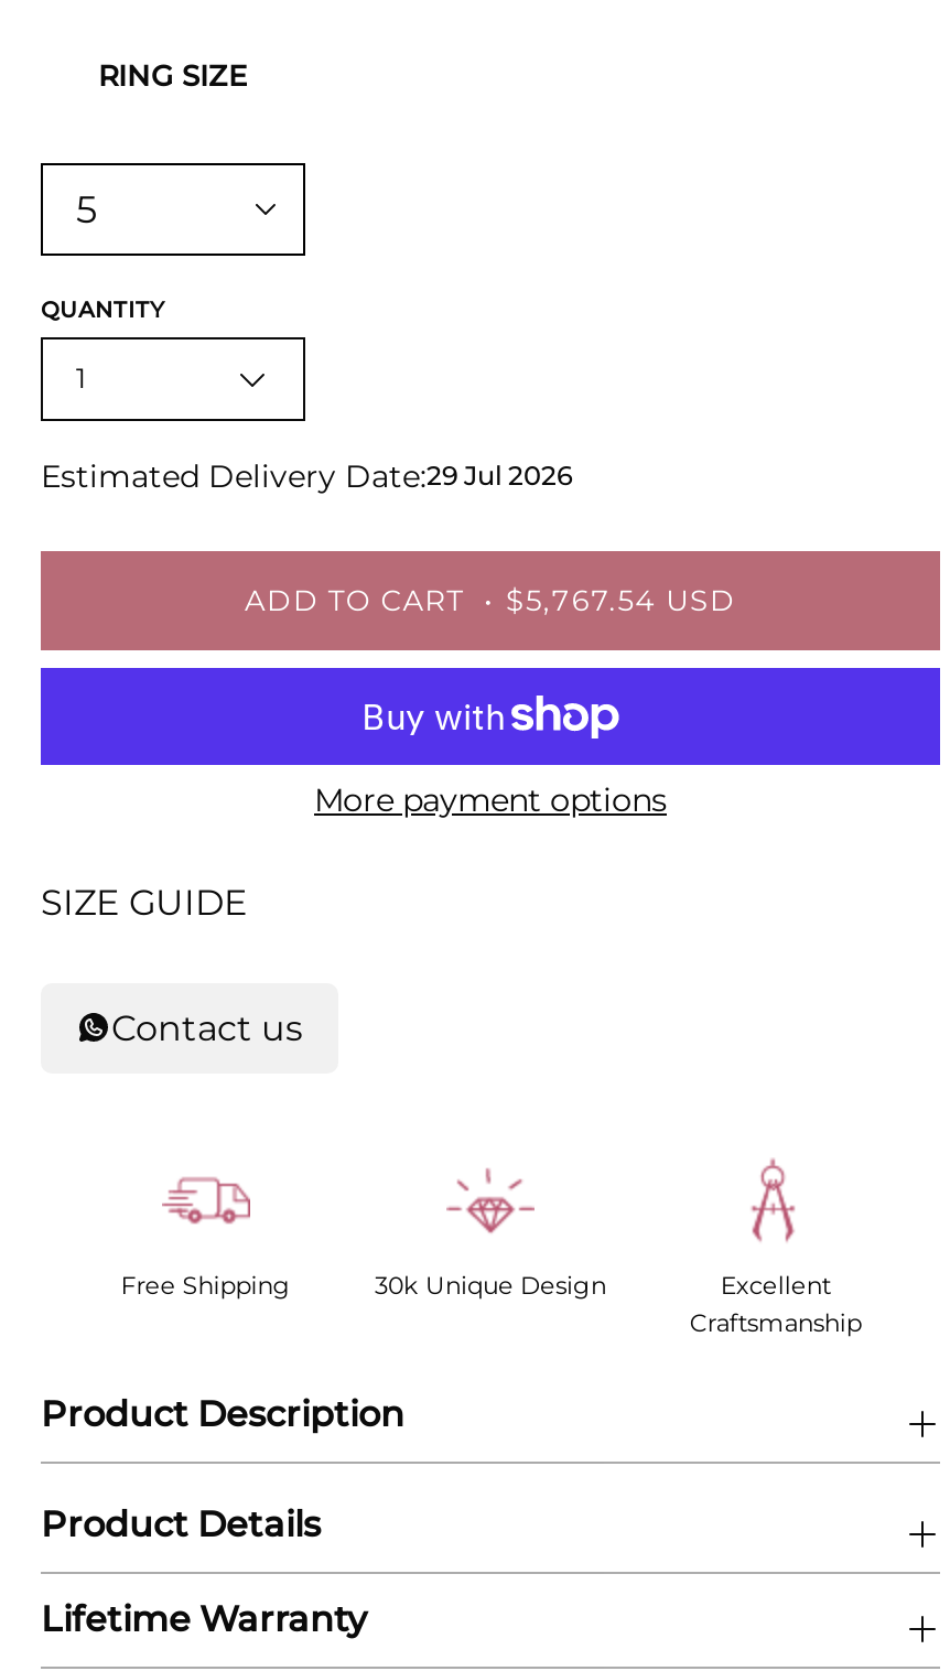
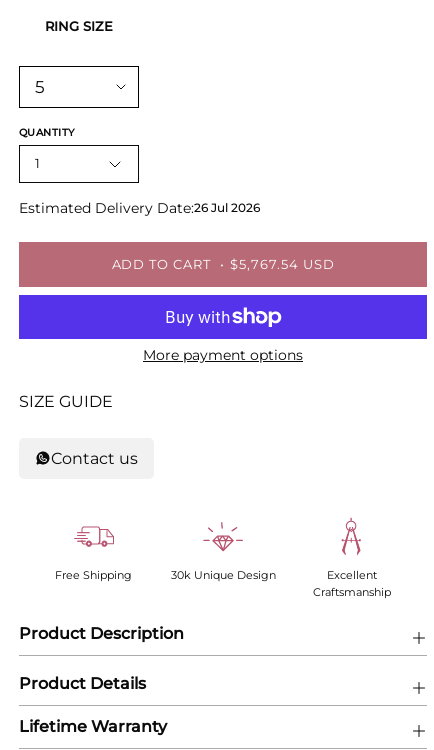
- Estimated Delivery Date:29 Jul 2026
+ Estimated Delivery Date:26 Jul 2026
